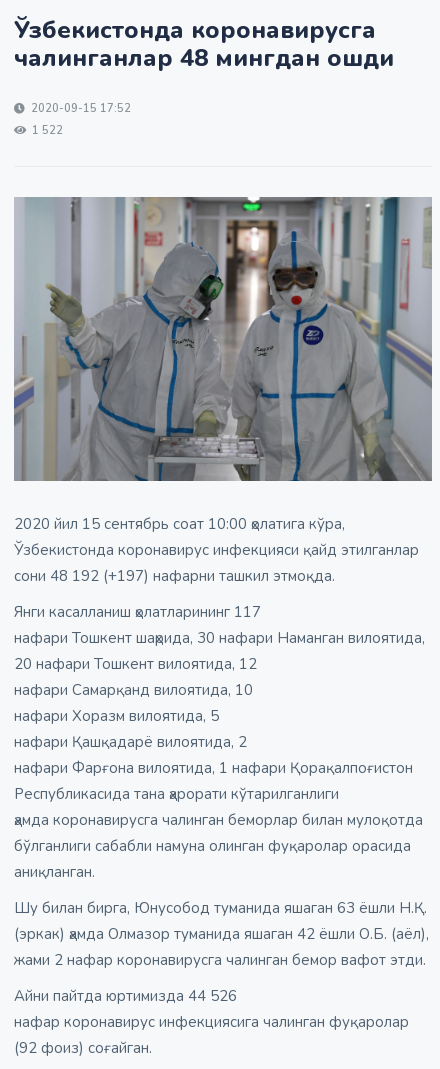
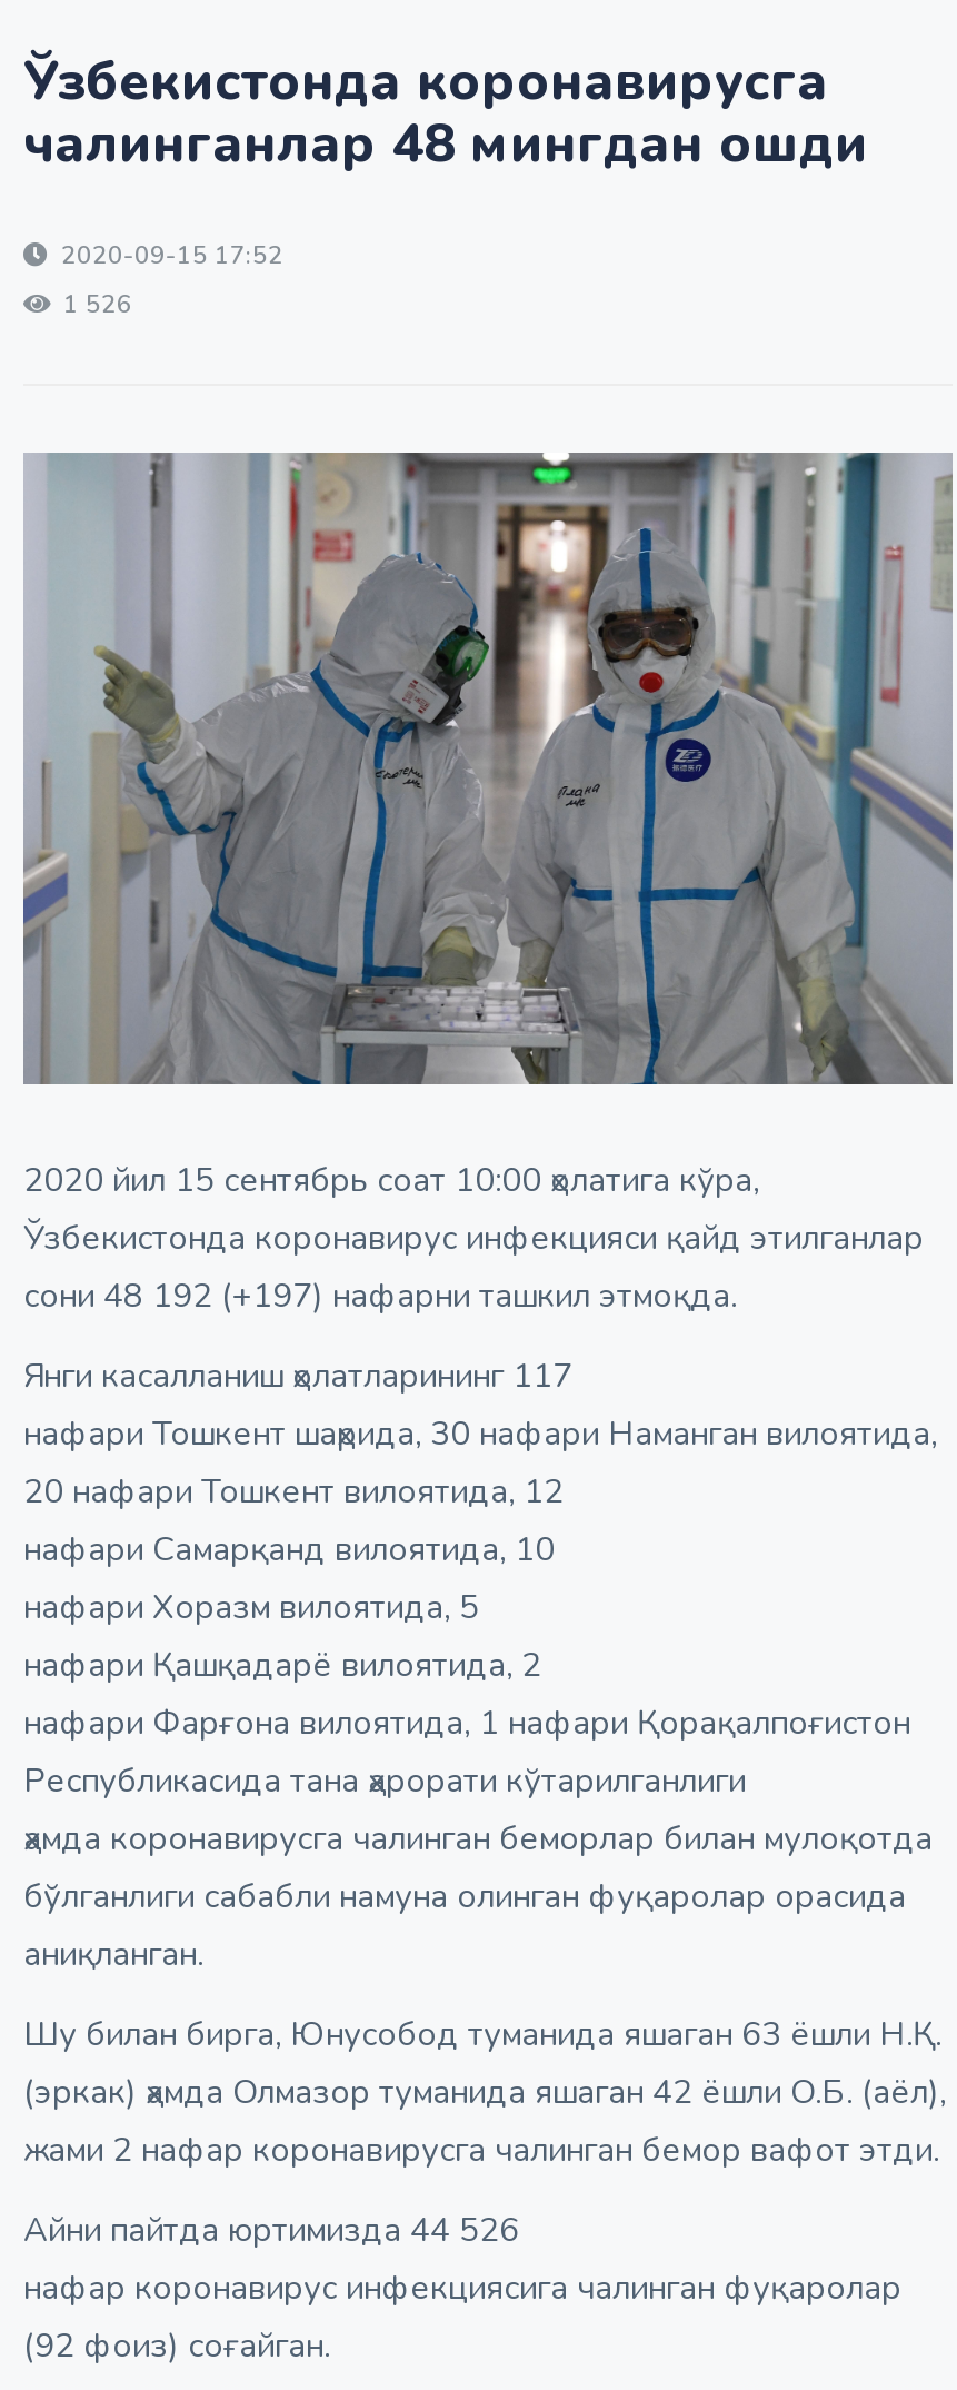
- 1 522
+ 1 526
